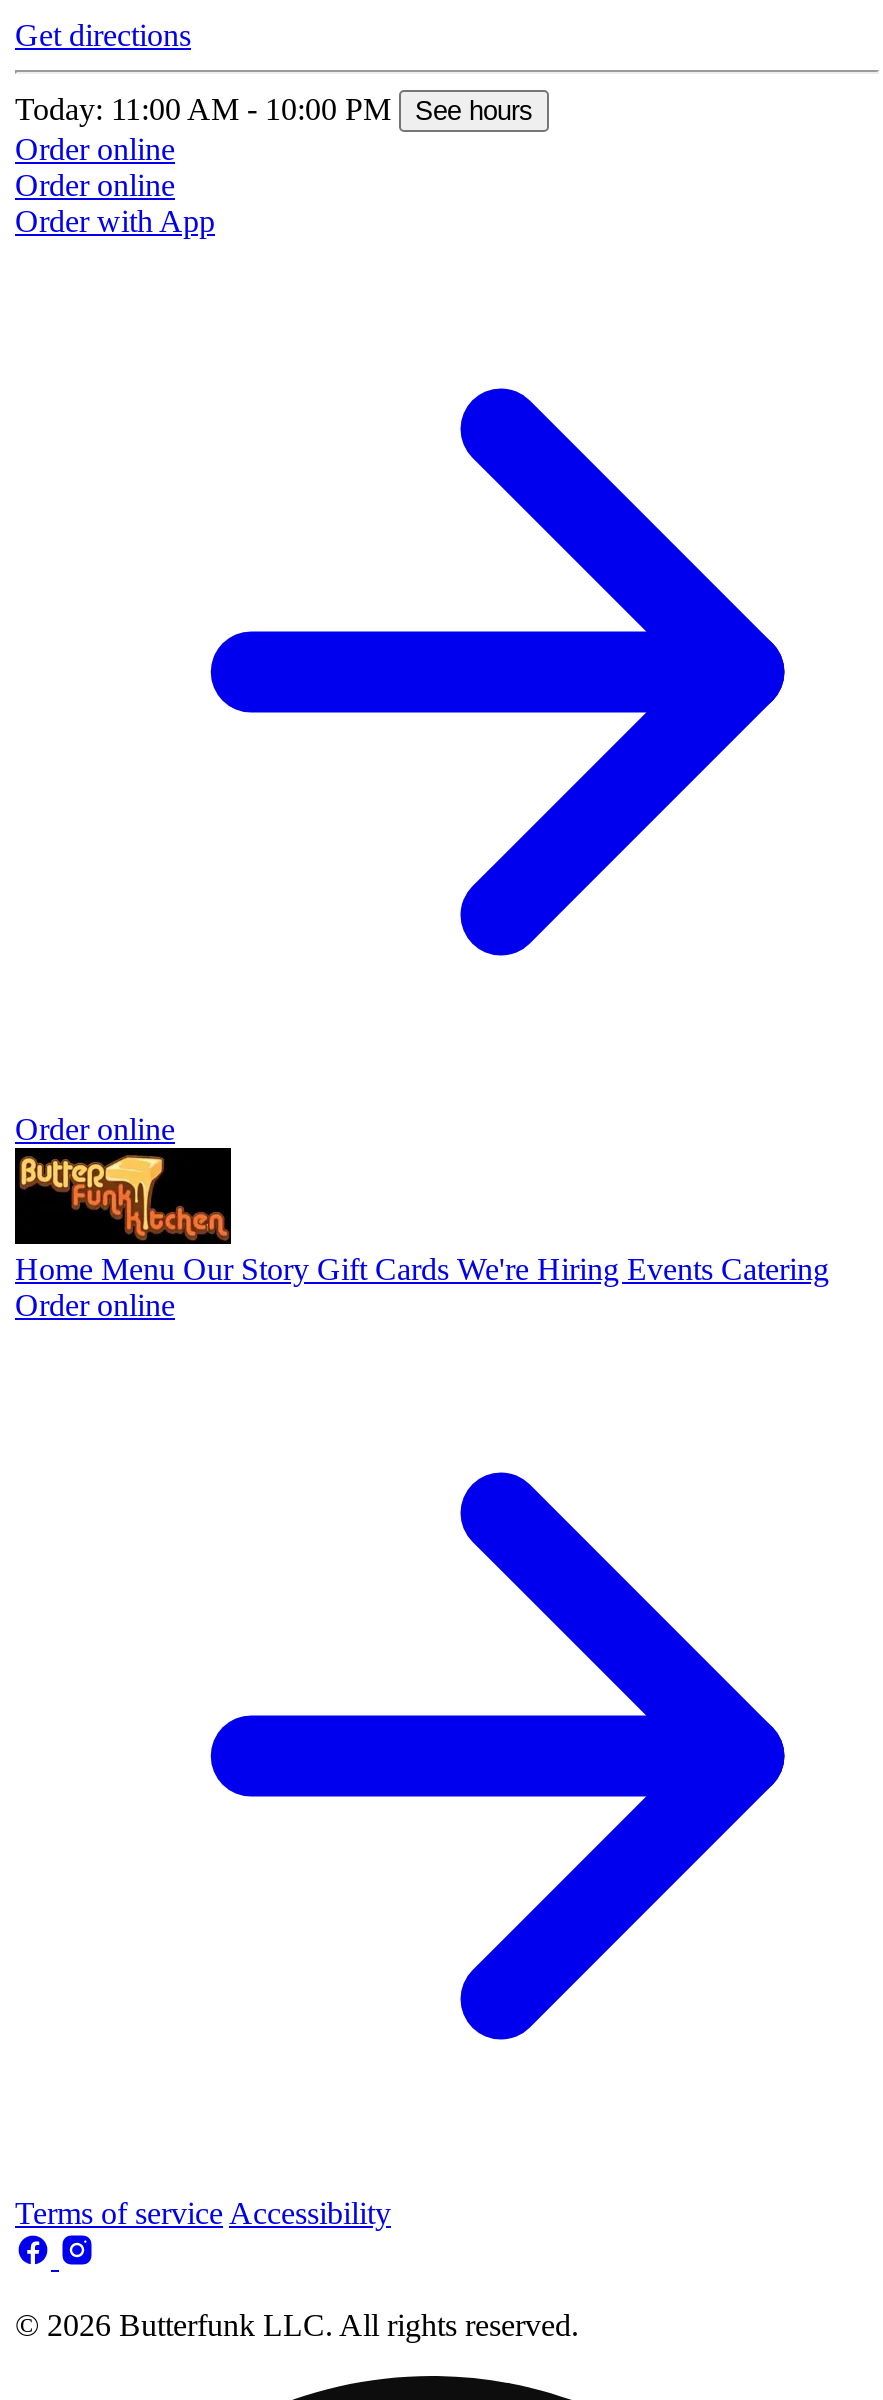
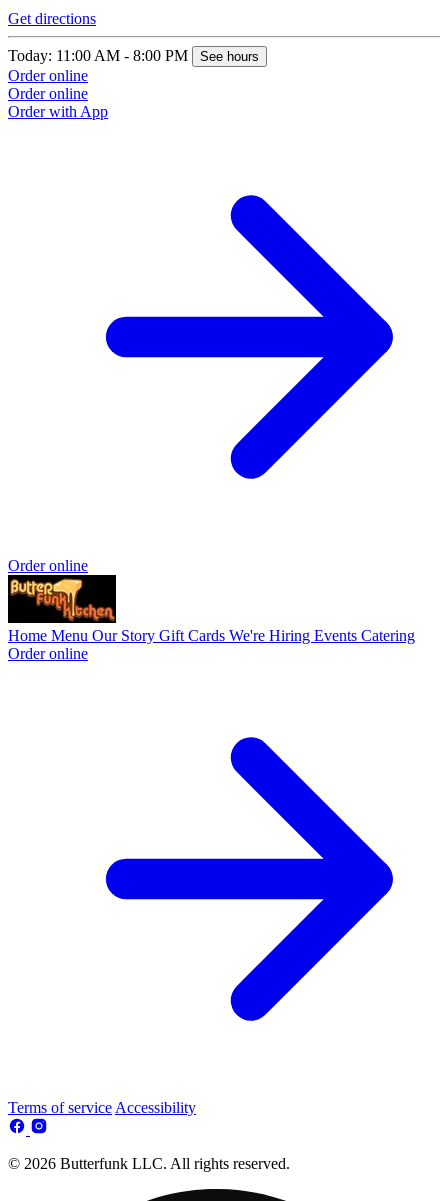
- Today: 11:00 AM - 10:00 PM See hours
+ Today: 11:00 AM - 8:00 PM See hours
